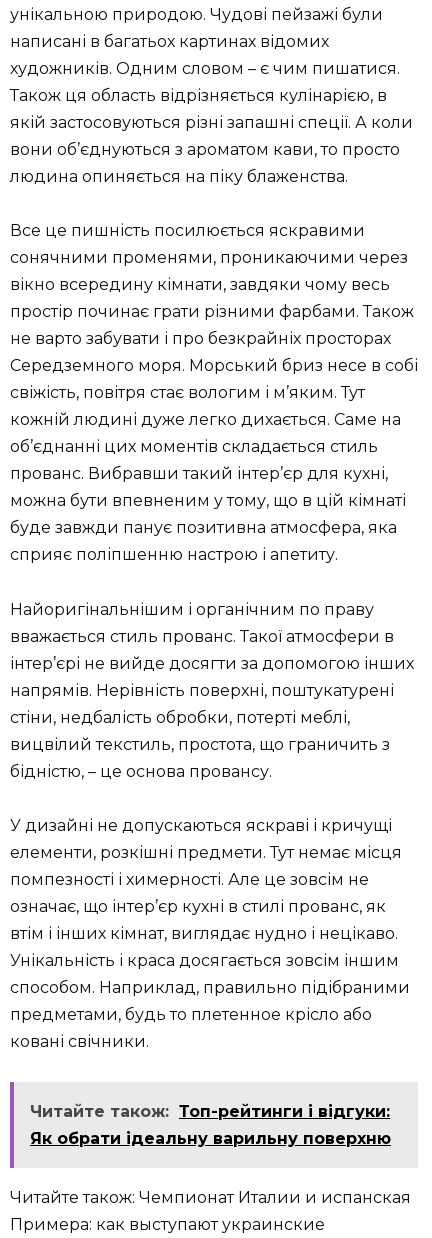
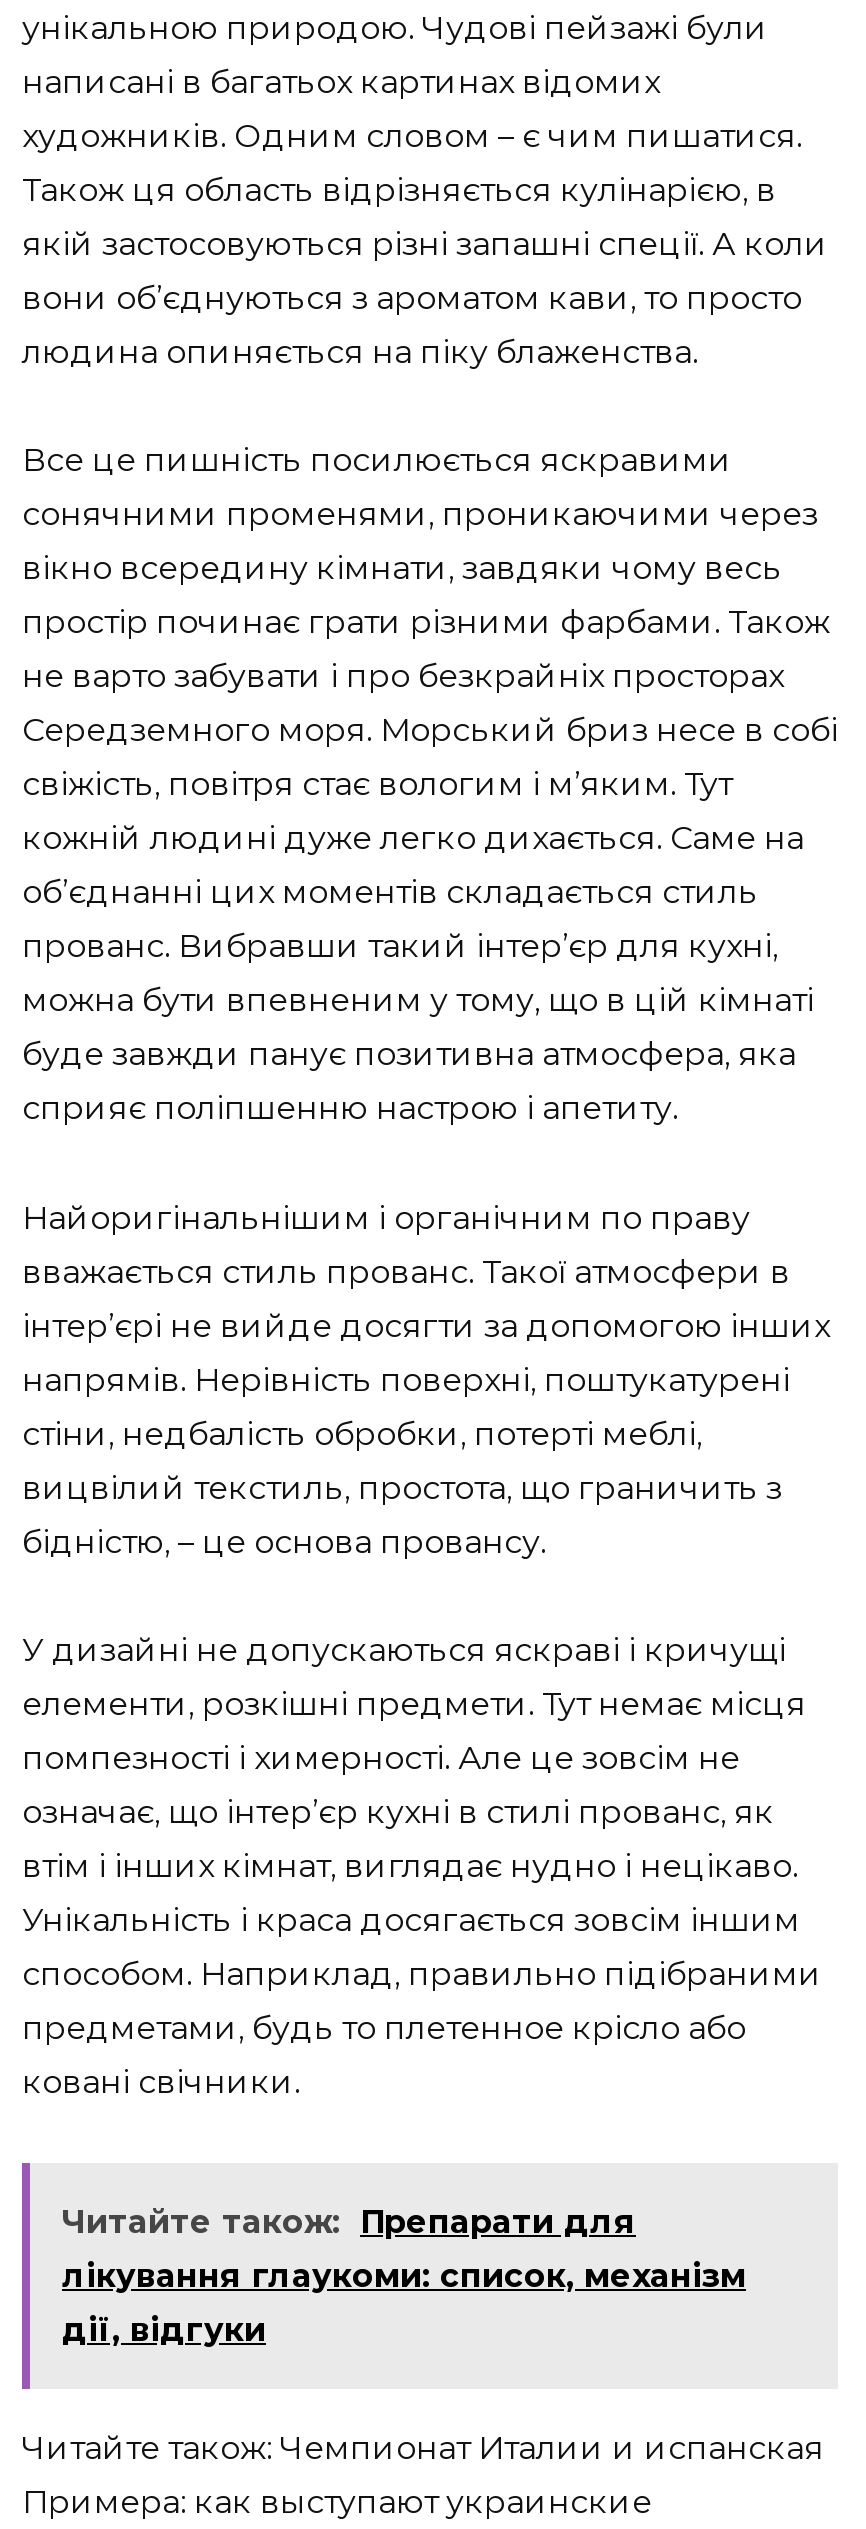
- Читайте також: Топ-рейтинги і відгуки:
- Як обрати ідеальну варильну поверхню
+ Читайте також: Препарати для
+ лікування глаукоми: список, механізм
+ дії, відгуки
